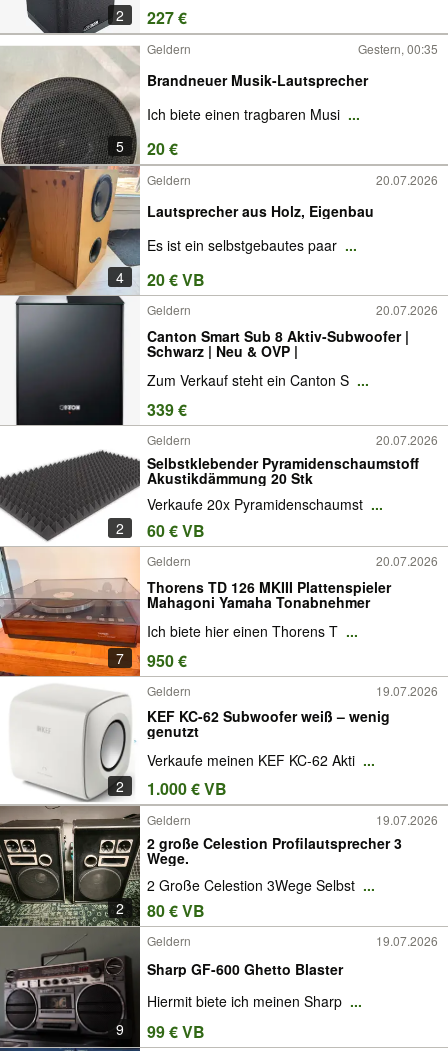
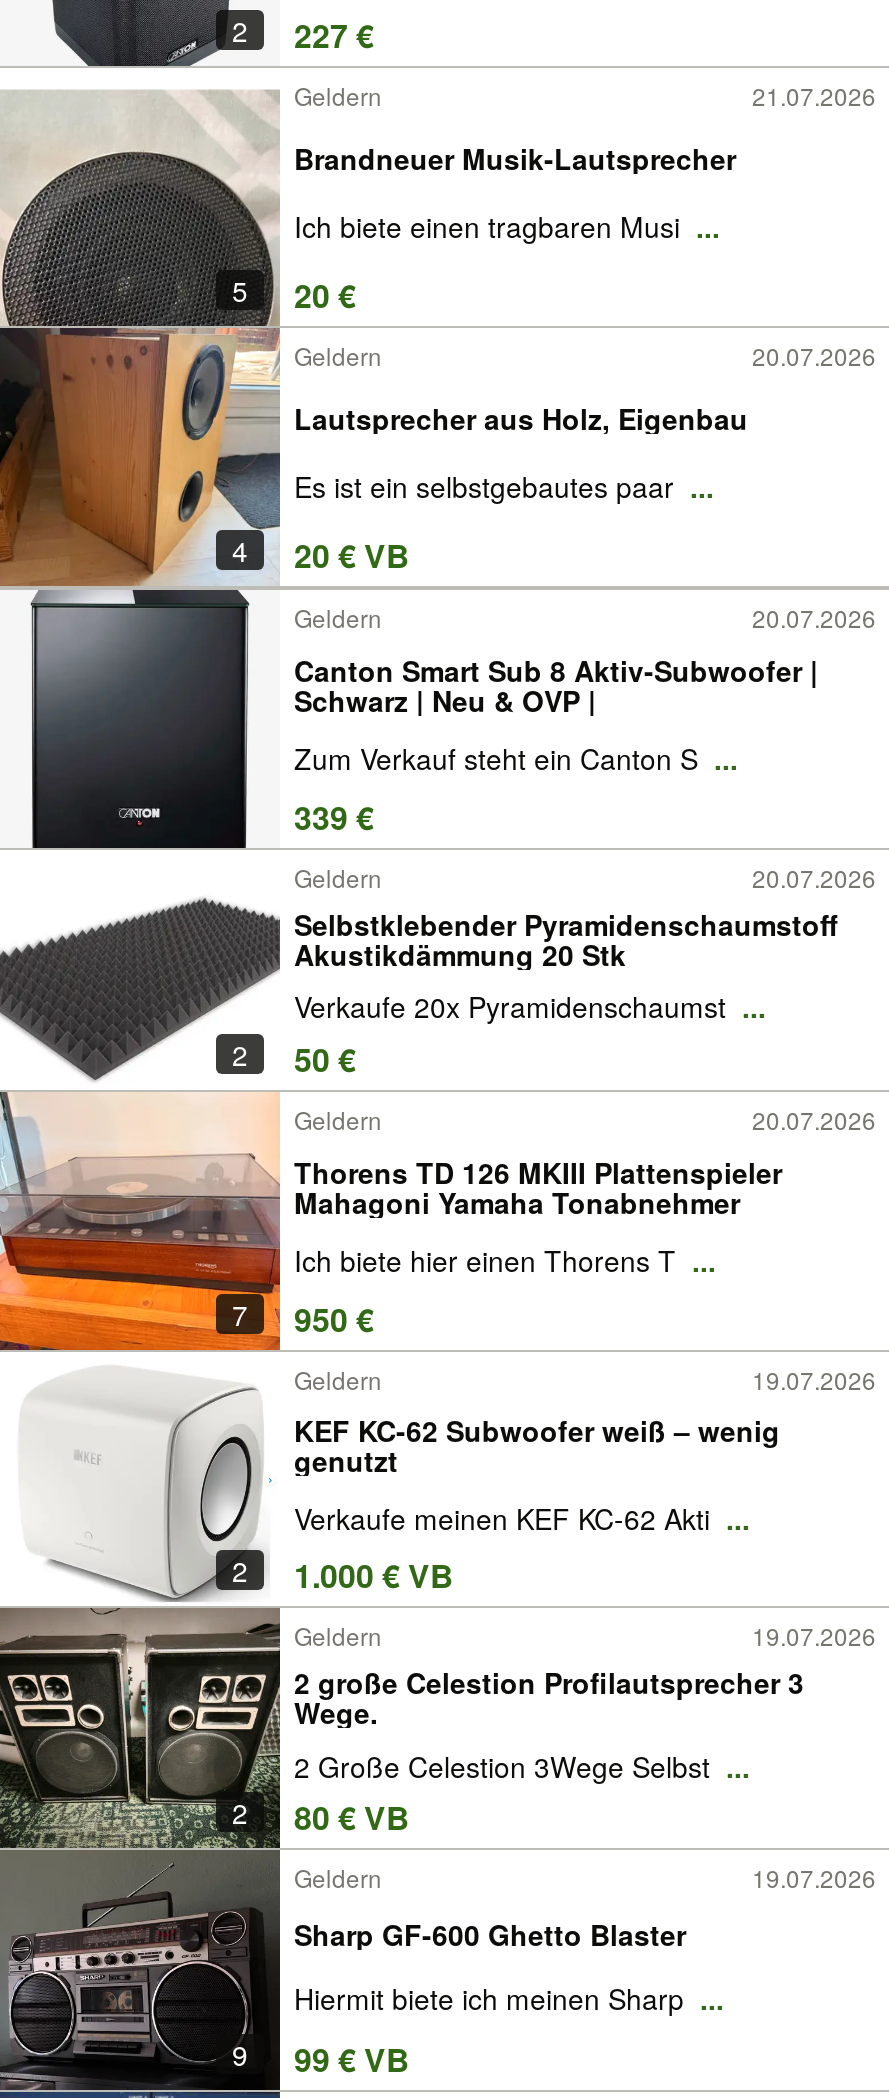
- Gestern, 00:35
+ 21.07.2026

- 2 60 € VB
+ 2 50 €
